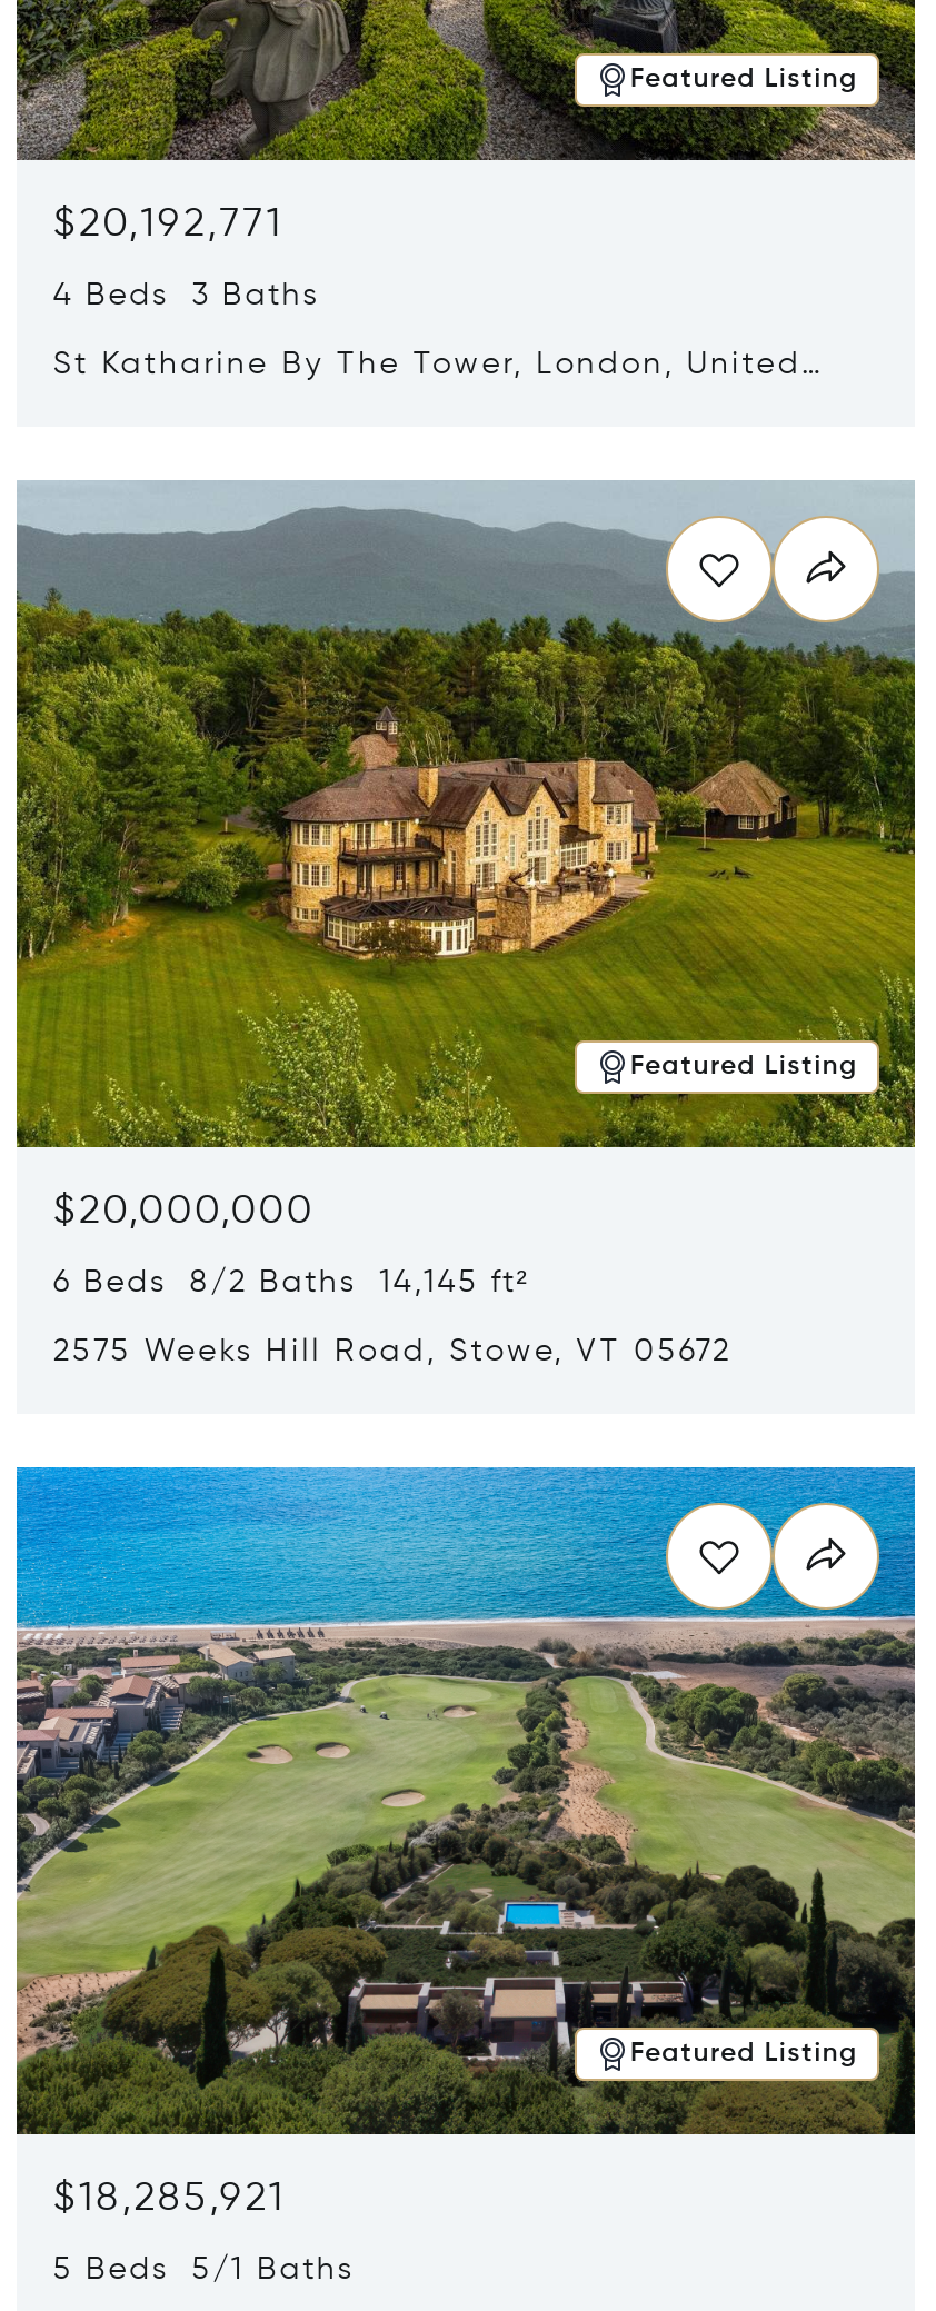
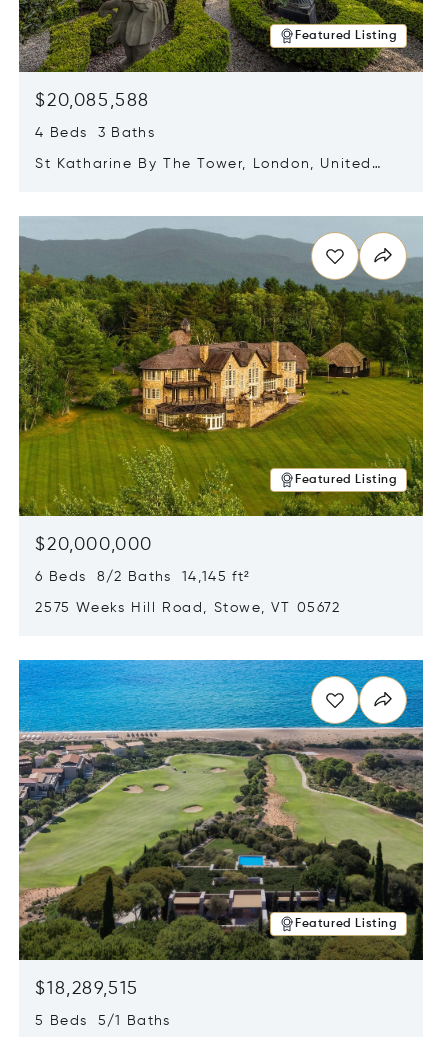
- $20,192,771
+ $20,085,588

- $18,285,921
+ $18,289,515
